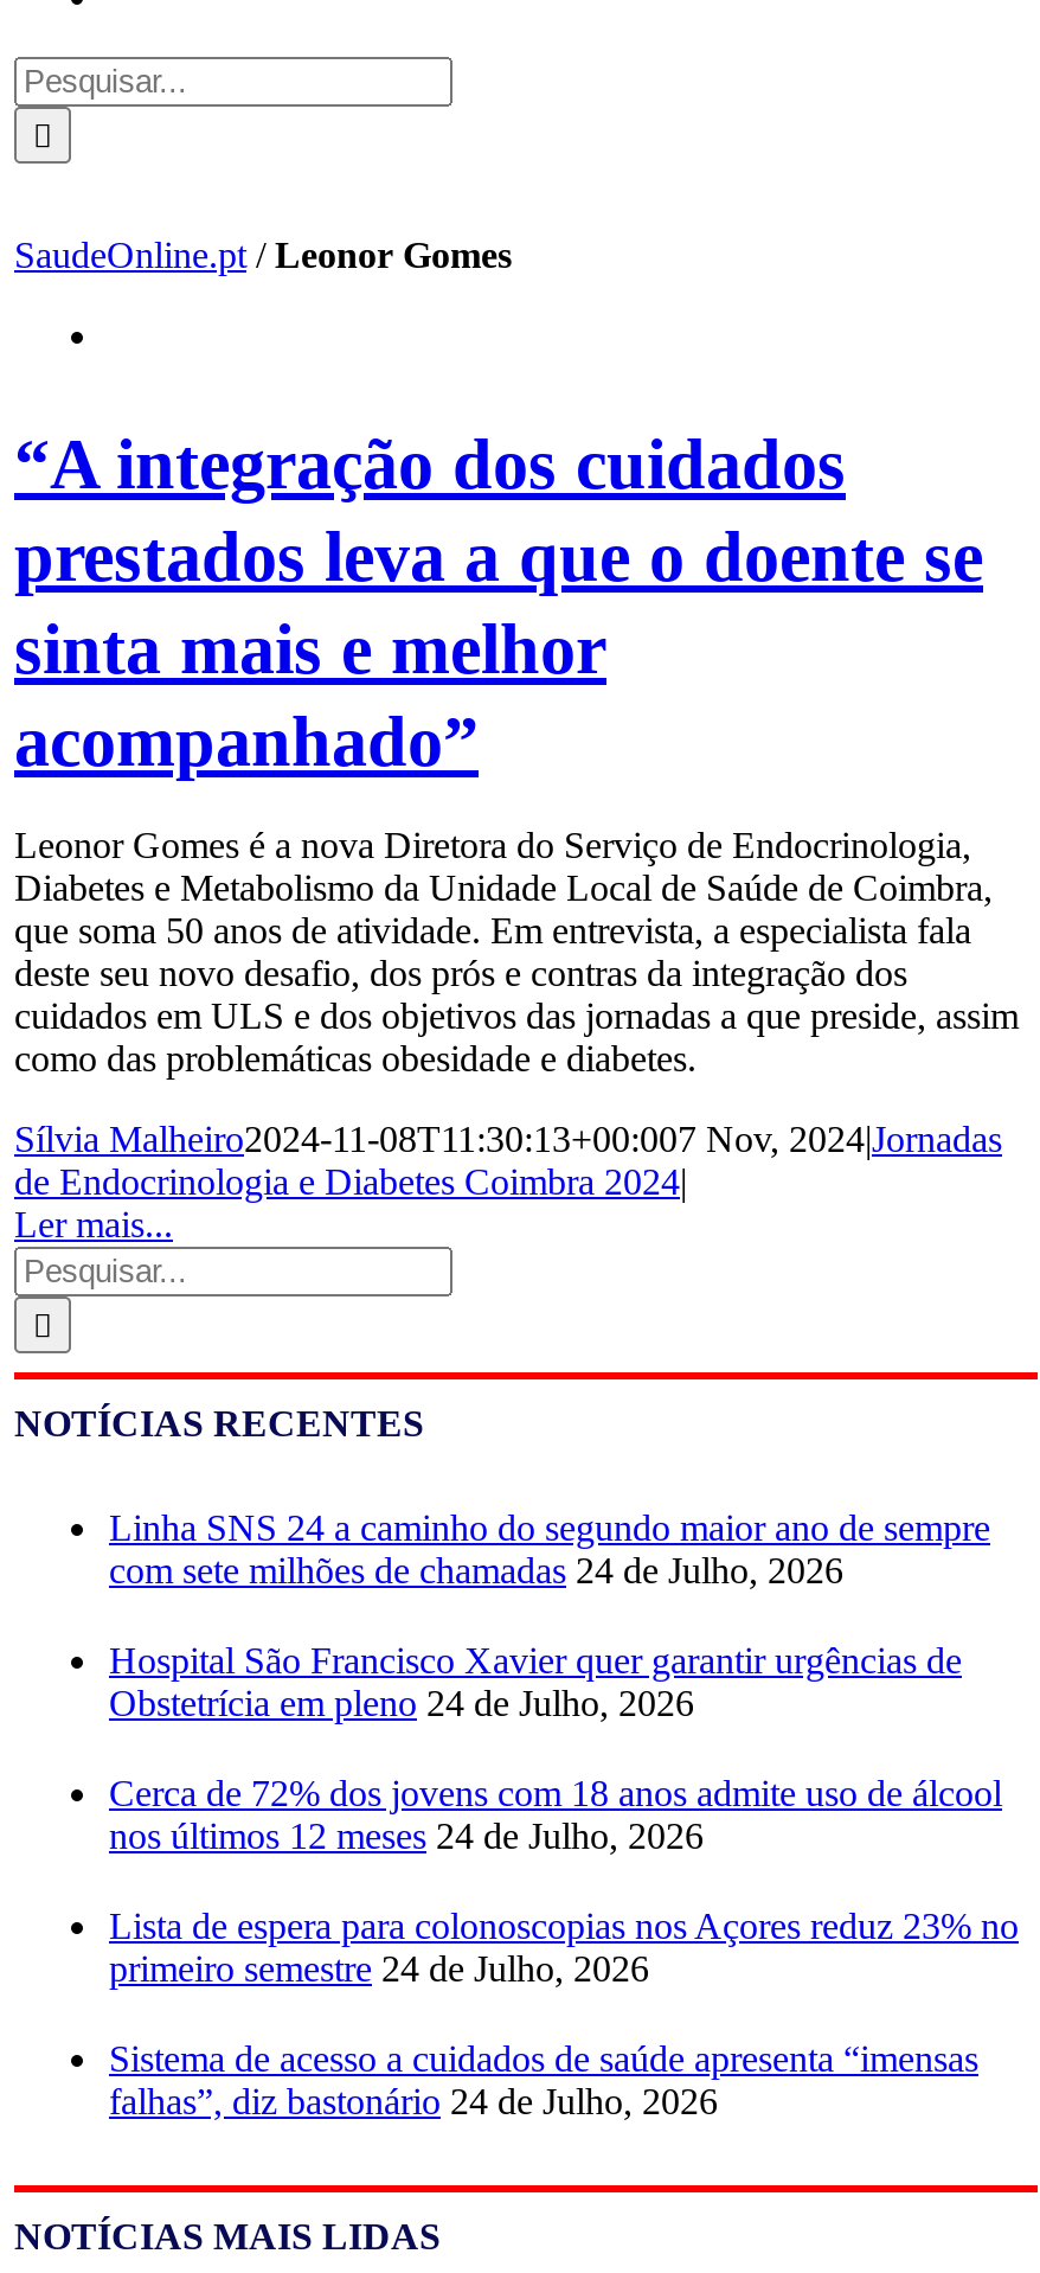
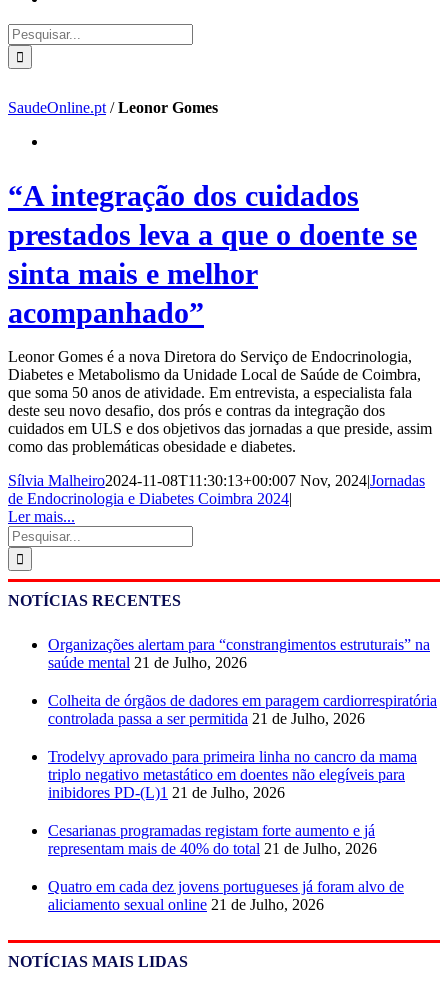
- Linha SNS 24 a caminho do segundo maior ano de sempre
- com sete milhões de chamadas 24 de Julho, 2026
+ Organizações alertam para “constrangimentos estruturais” na
+ saúde mental 21 de Julho, 2026

- Hospital São Francisco Xavier quer garantir urgências de
- Obstetrícia em pleno 24 de Julho, 2026
+ Colheita de órgãos de dadores em paragem cardiorrespiratória
+ controlada passa a ser permitida 21 de Julho, 2026

- Cerca de 72% dos jovens com 18 anos admite uso de álcool
- nos últimos 12 meses 24 de Julho, 2026
+ Trodelvy aprovado para primeira linha no cancro da mama
+ triplo negativo metastático em doentes não elegíveis para
+ inibidores PD-(L)1 21 de Julho, 2026

- Lista de espera para colonoscopias nos Açores reduz 23% no
- primeiro semestre 24 de Julho, 2026
+ Cesarianas programadas registam forte aumento e já
+ representam mais de 40% do total 21 de Julho, 2026

- Sistema de acesso a cuidados de saúde apresenta “imensas
- falhas”, diz bastonário 24 de Julho, 2026
+ Quatro em cada dez jovens portugueses já foram alvo de
+ aliciamento sexual online 21 de Julho, 2026
